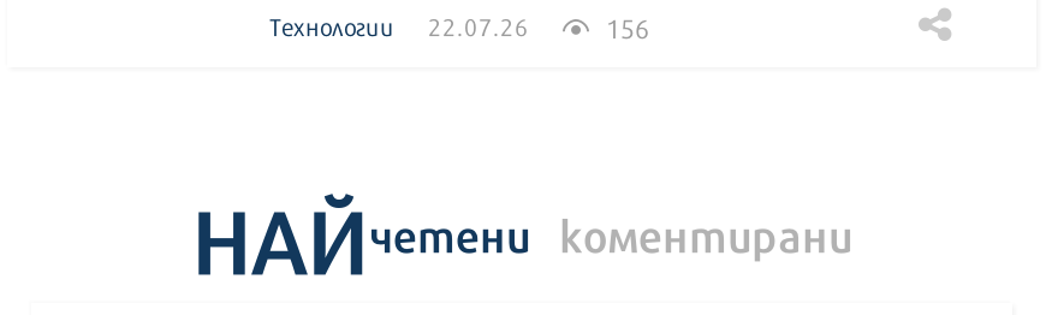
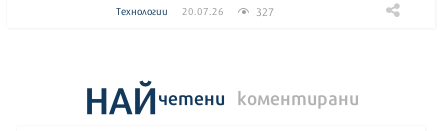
- 22.07.26
+ 20.07.26

- 156
+ 327
